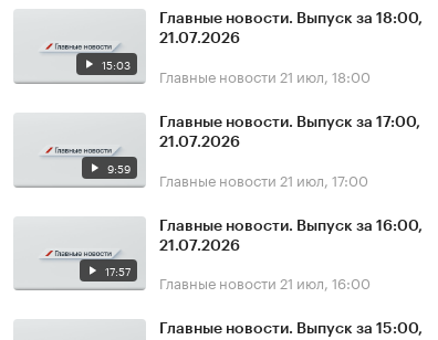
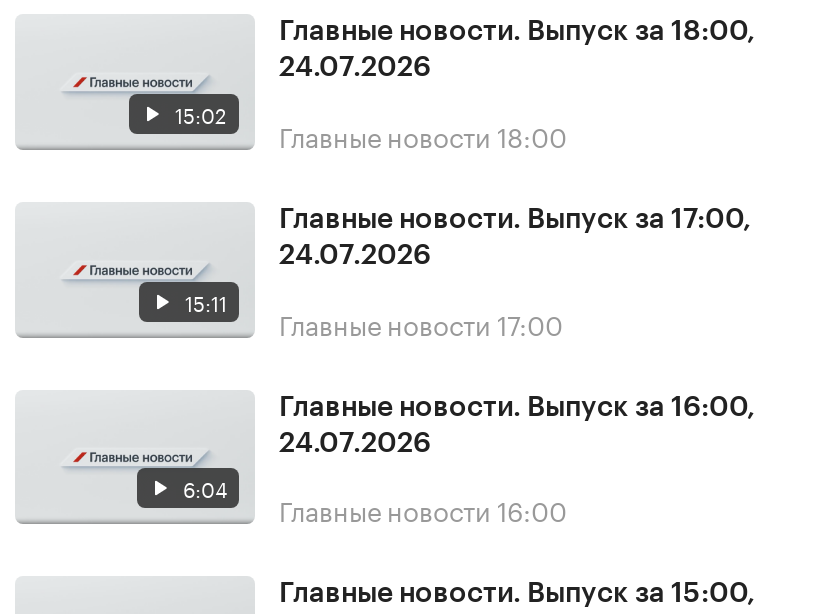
- 21.07.2026
+ 24.07.2026

- 15:03
+ 15:02

- Главные новости 21 июл, 18:00
+ Главные новости 18:00

- 21.07.2026
+ 24.07.2026

- 9:59
+ 15:11

- Главные новости 21 июл, 17:00
+ Главные новости 17:00

- 21.07.2026
+ 24.07.2026

- 17:57
+ 6:04

- Главные новости 21 июл, 16:00
+ Главные новости 16:00
